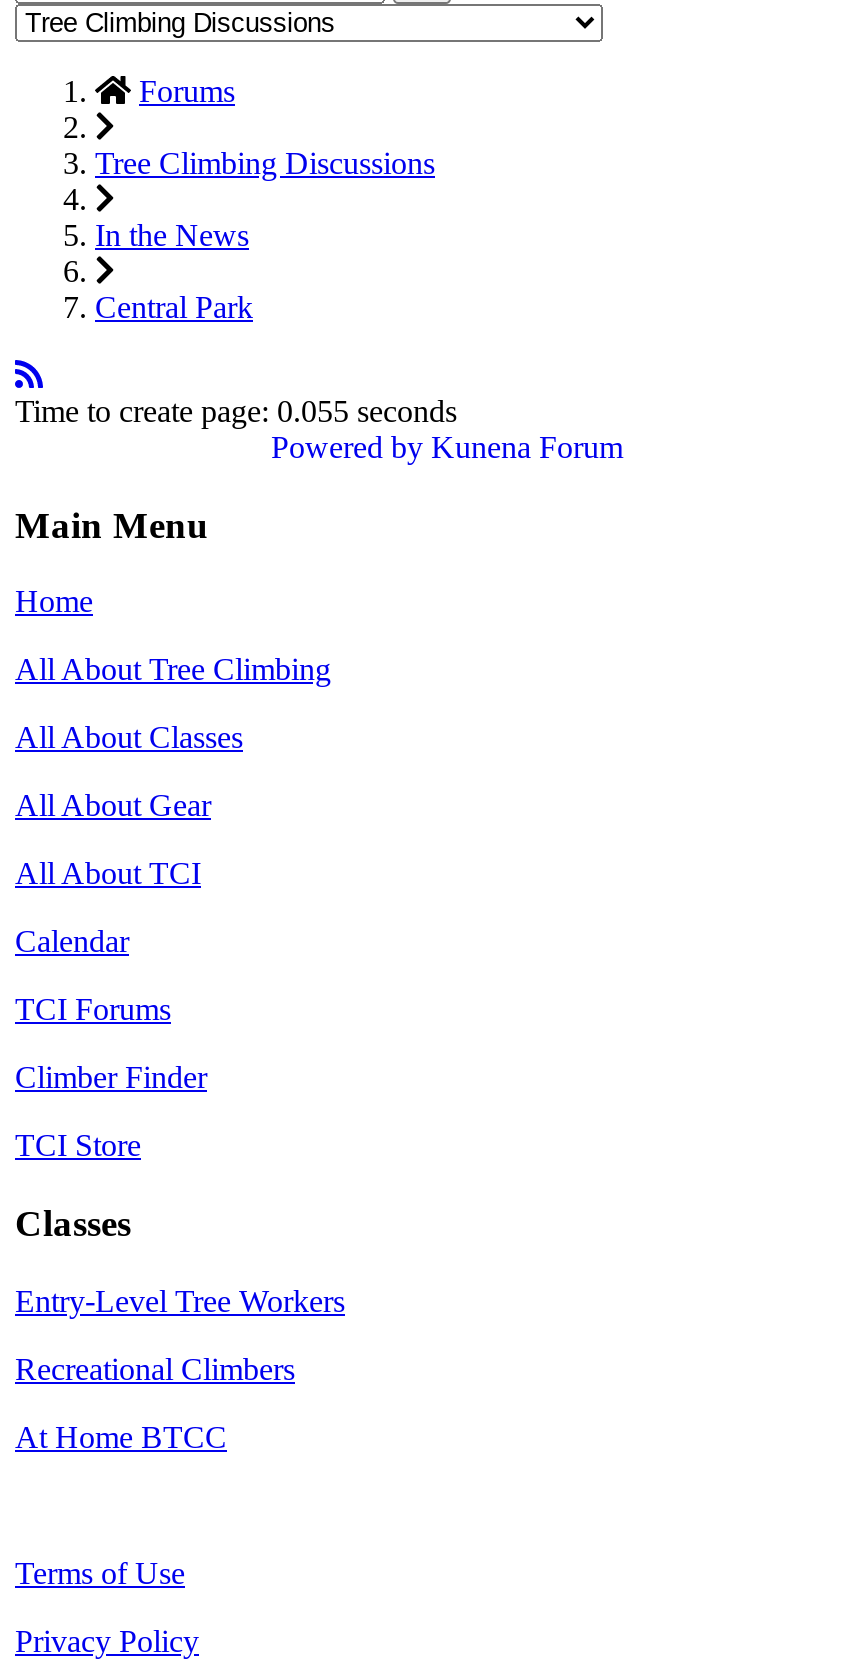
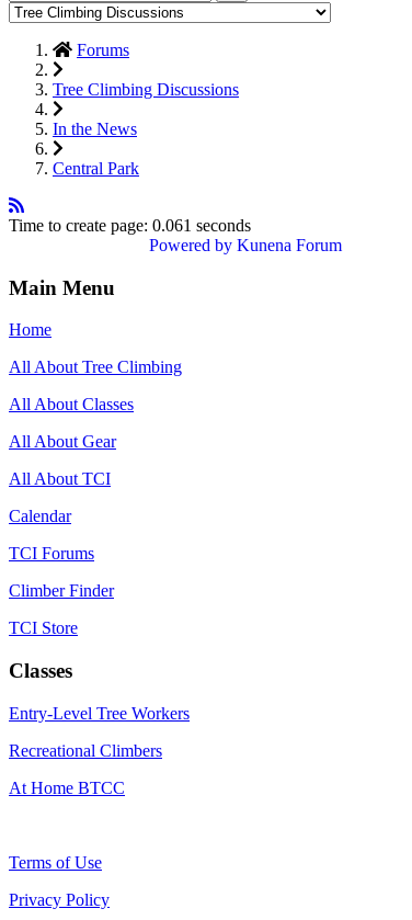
- Time to create page: 0.055 seconds
+ Time to create page: 0.061 seconds
